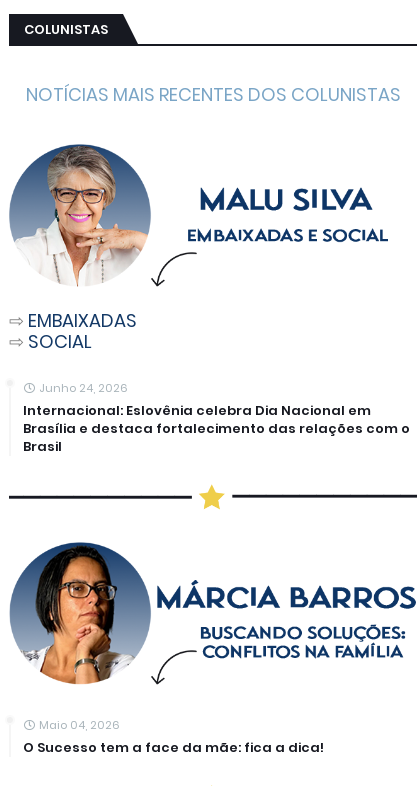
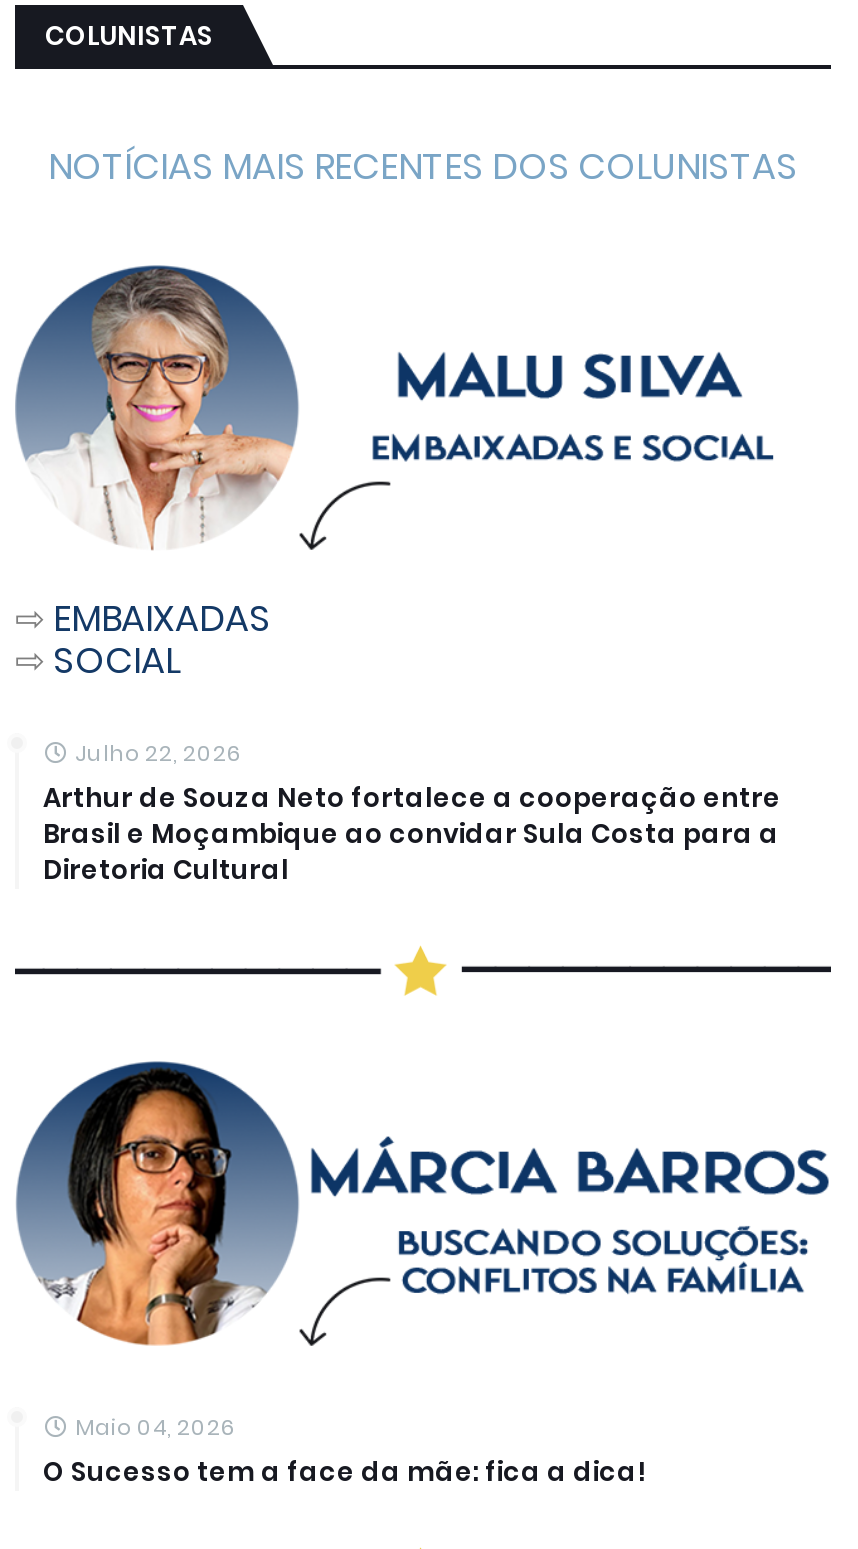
- Junho 24, 2026
- Internacional: Eslovênia celebra Dia Nacional em
- Brasília e destaca fortalecimento das relações com o
- Brasil
+ Julho 22, 2026
+ Arthur de Souza Neto fortalece a cooperação entre
+ Brasil e Moçambique ao convidar Sula Costa para a
+ Diretoria Cultural
